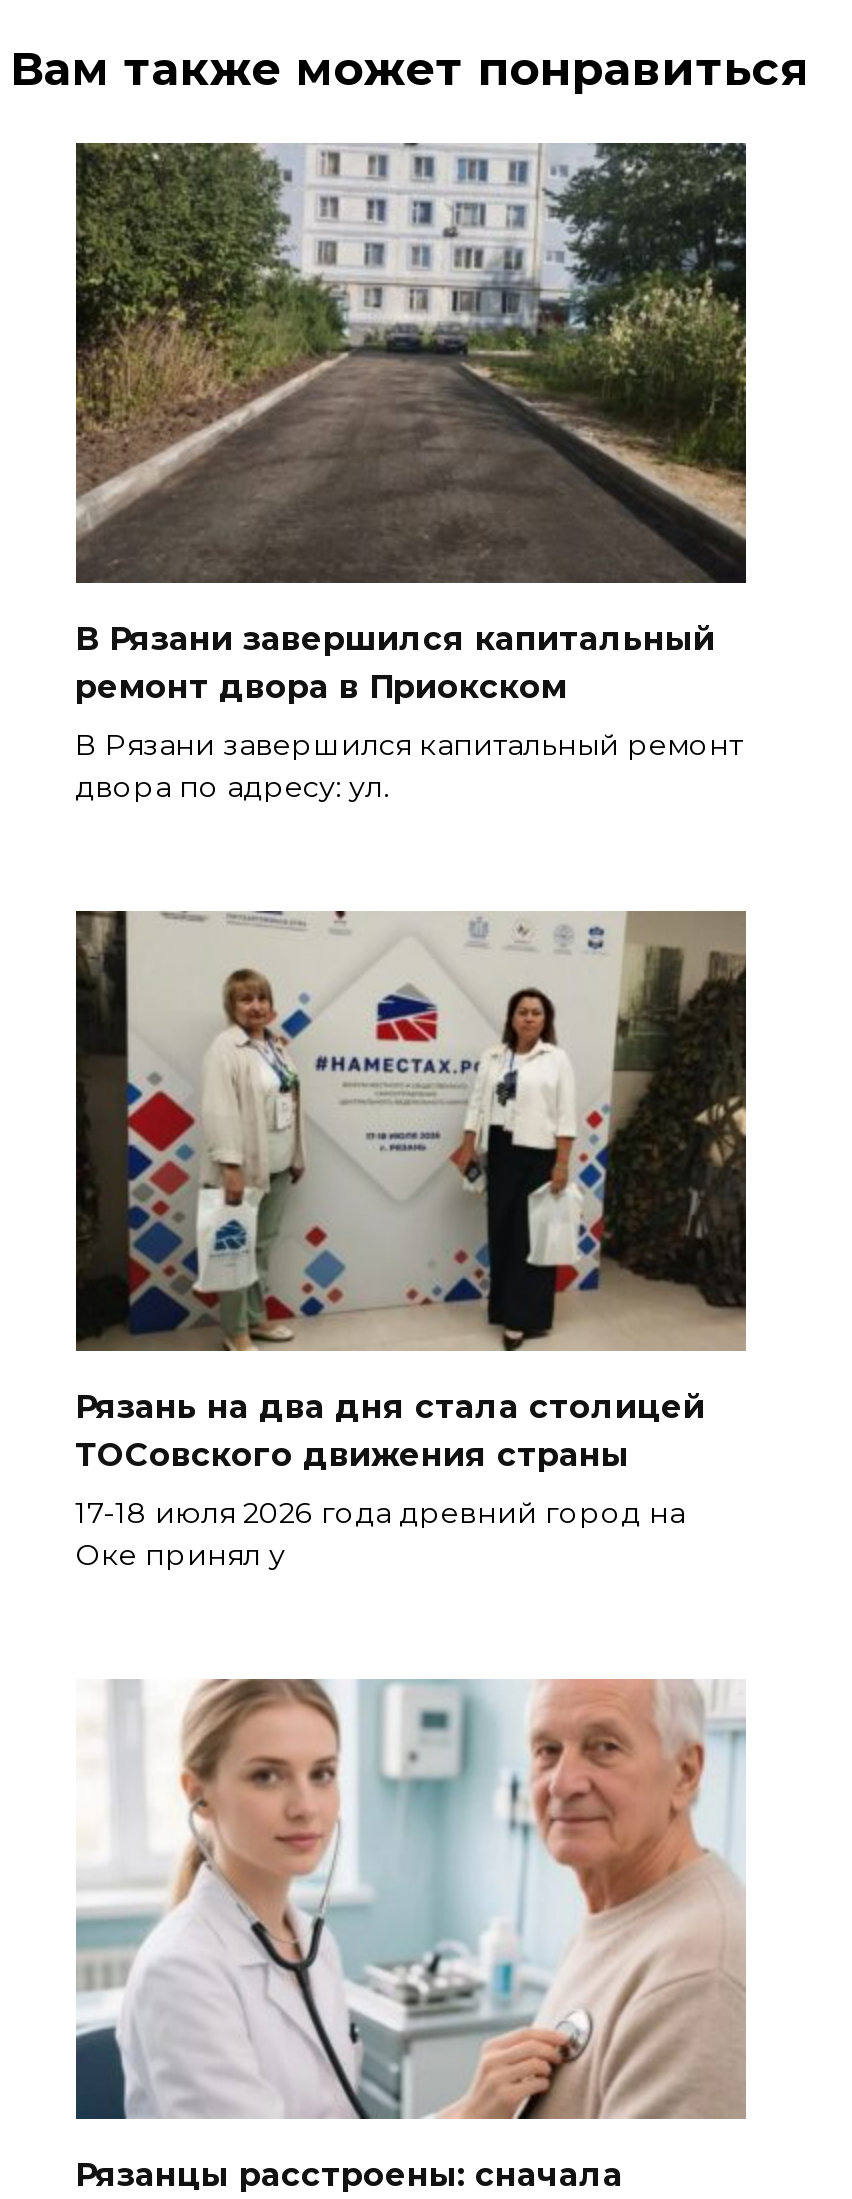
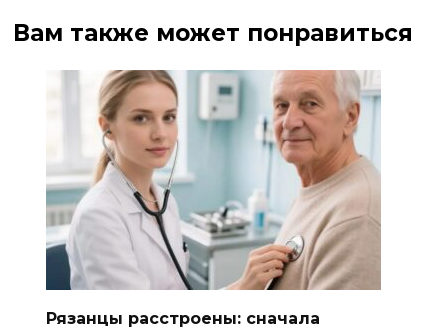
- [image]
- В Рязани завершился капитальный
- ремонт двора в Приокском
- В Рязани завершился капитальный ремонт
- двора по адресу: ул.

- [image]
- Рязань на два дня стала столицей
- ТОСовского движения страны
- 17-18 июля 2026 года древний город на
- Оке принял у
